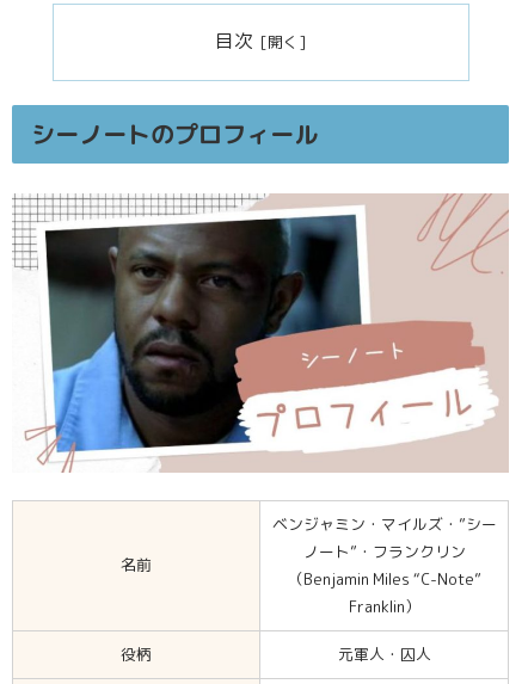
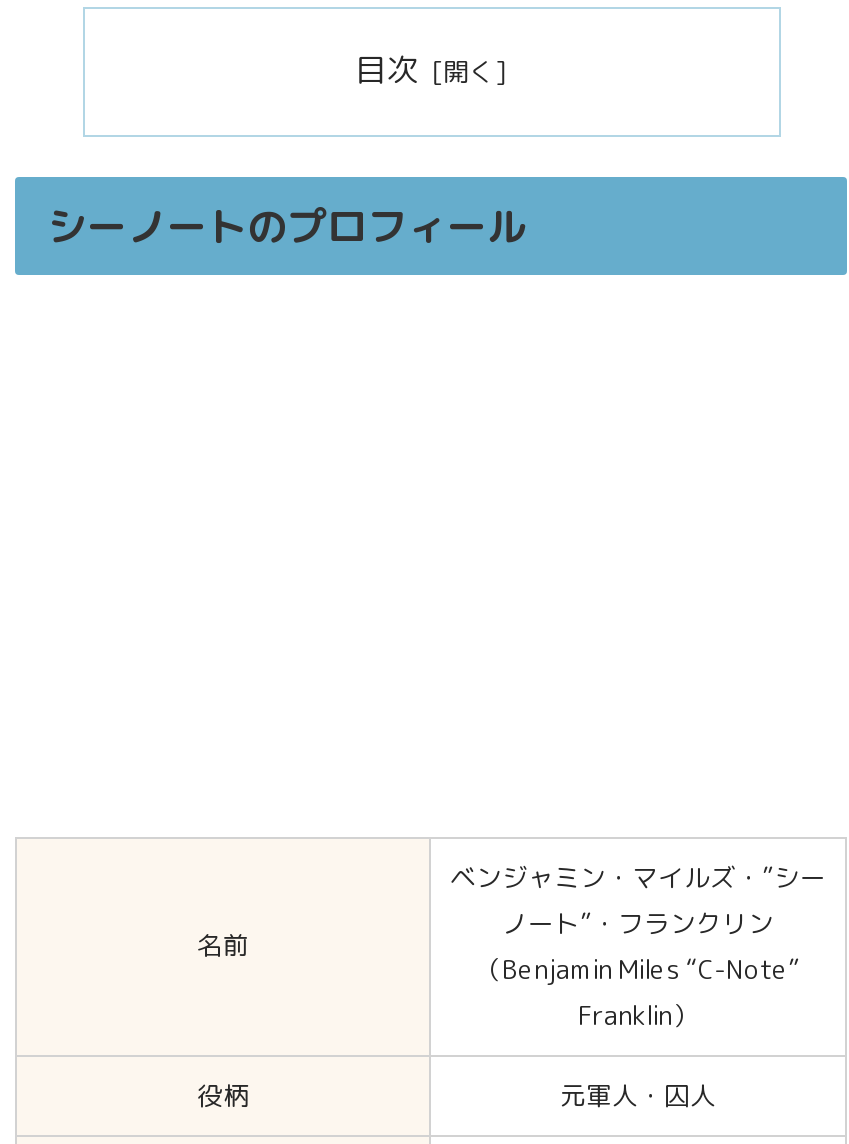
- [image]
